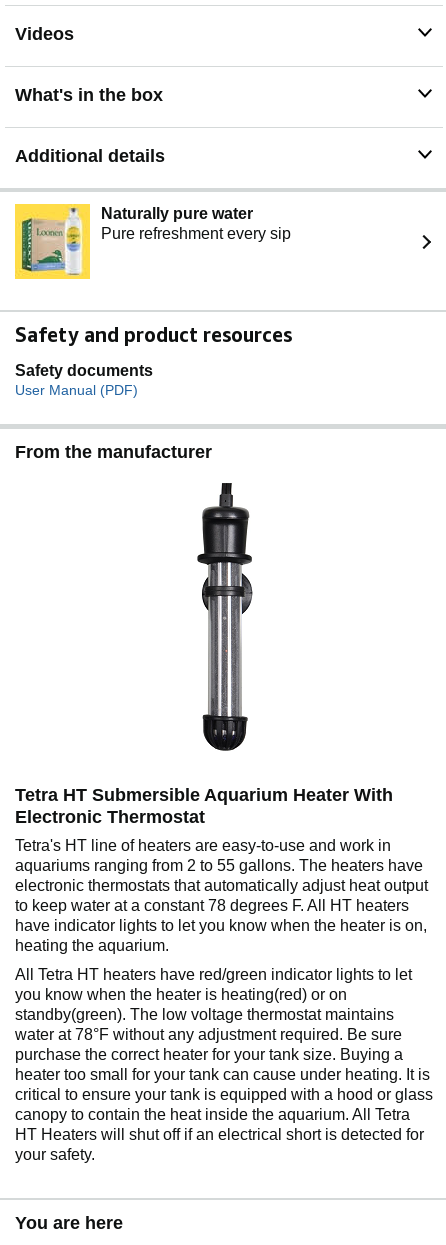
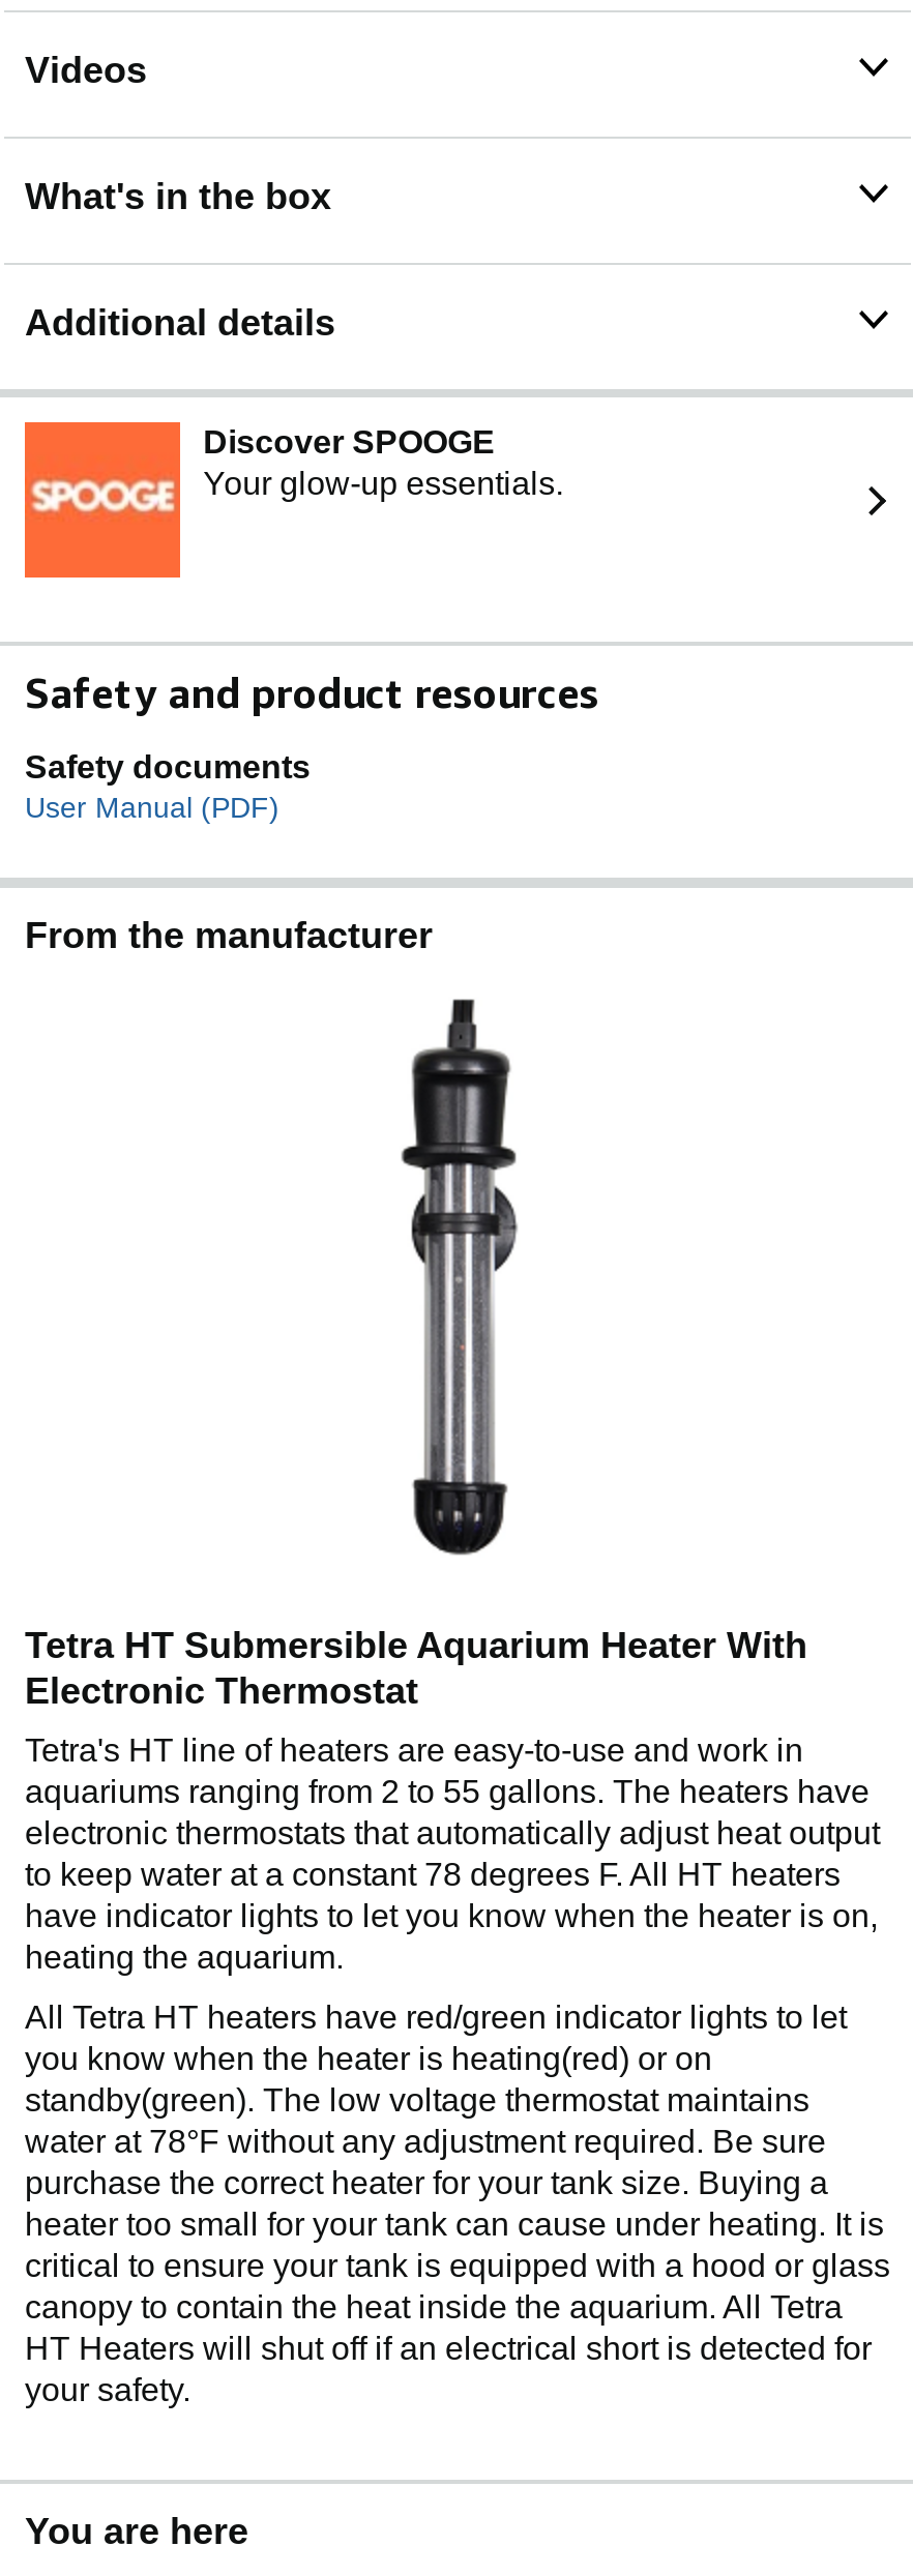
- [image]
- Naturally pure water
- Pure refreshment every sip
+ [image]
+ Discover SPOOGE
+ Your glow-up essentials.
